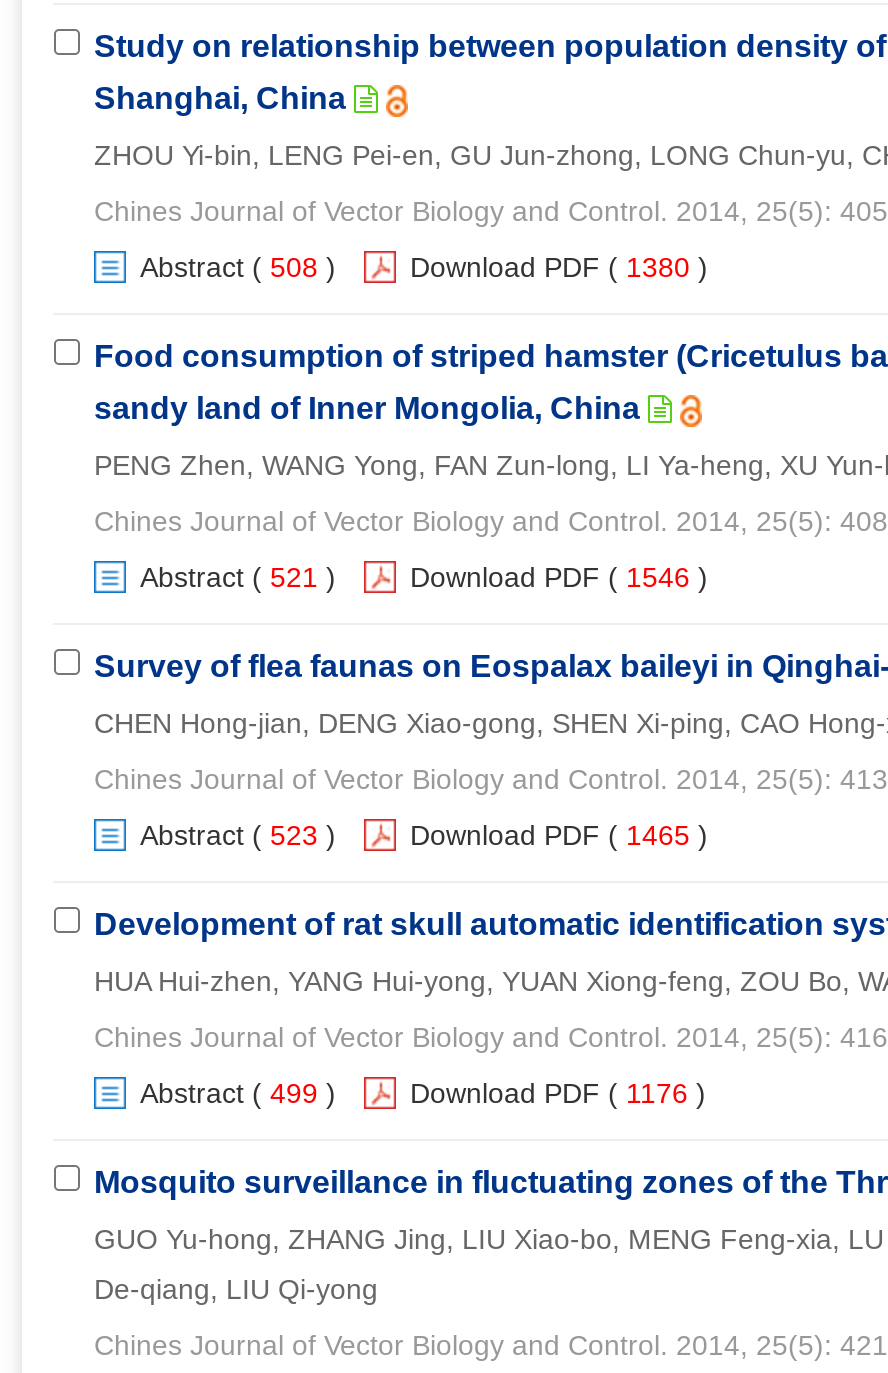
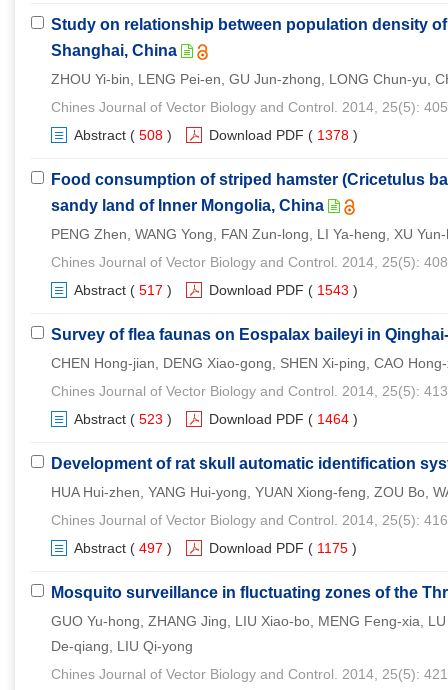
- Download PDF ( 1380)
+ Download PDF ( 1378)

- Abstract ( 521)
+ Abstract ( 517)

- Download PDF ( 1546)
+ Download PDF ( 1543)

- Download PDF ( 1465)
+ Download PDF ( 1464)

- Abstract ( 499)
+ Abstract ( 497)

- Download PDF ( 1176)
+ Download PDF ( 1175)
